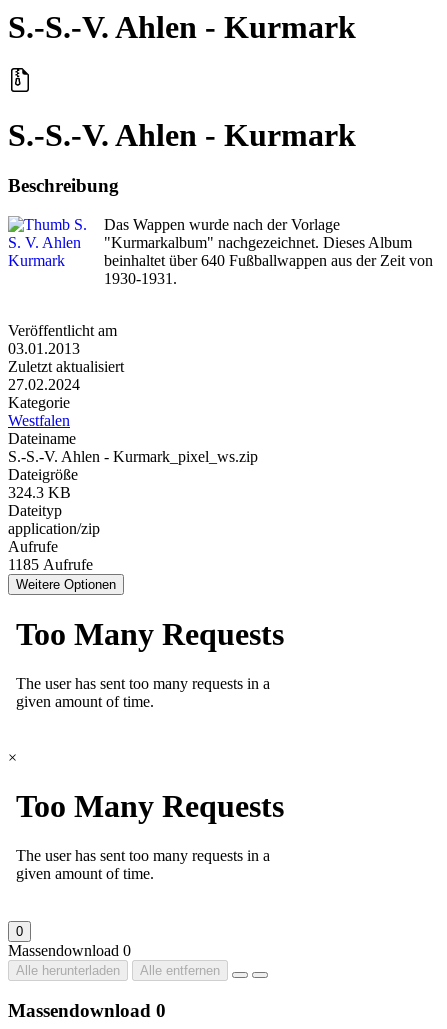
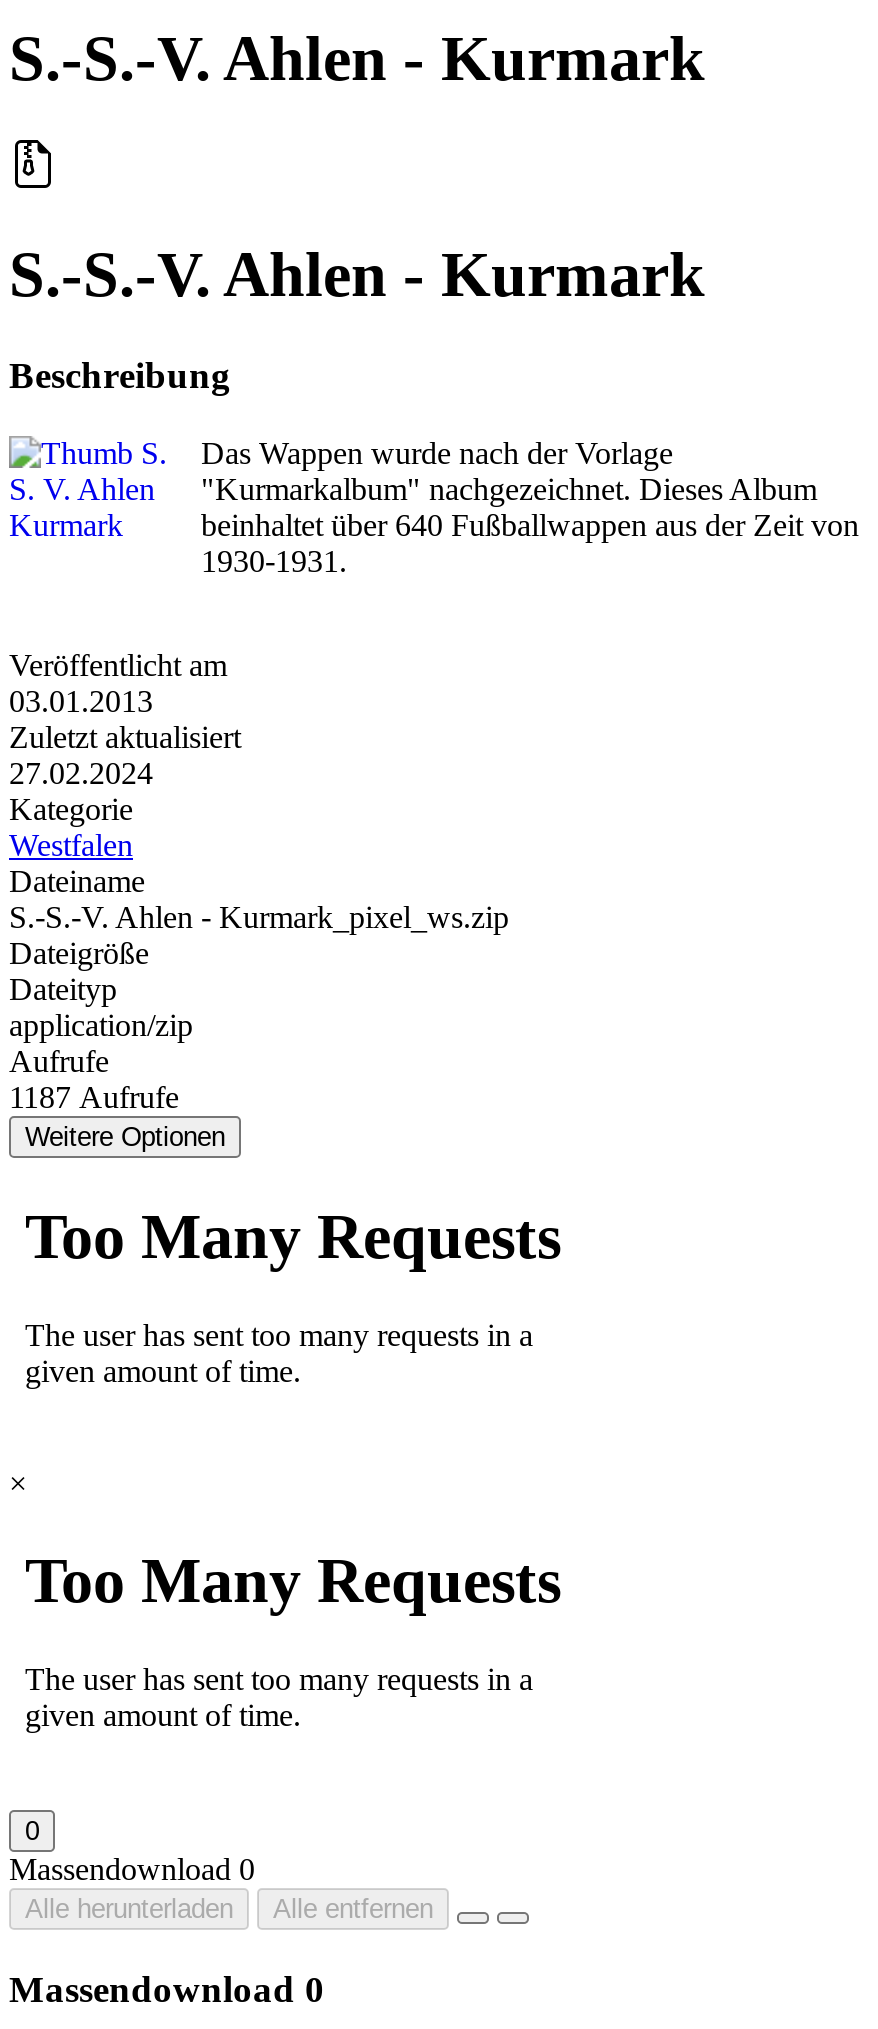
- 324.3 KB

- 1185 Aufrufe
+ 1187 Aufrufe
